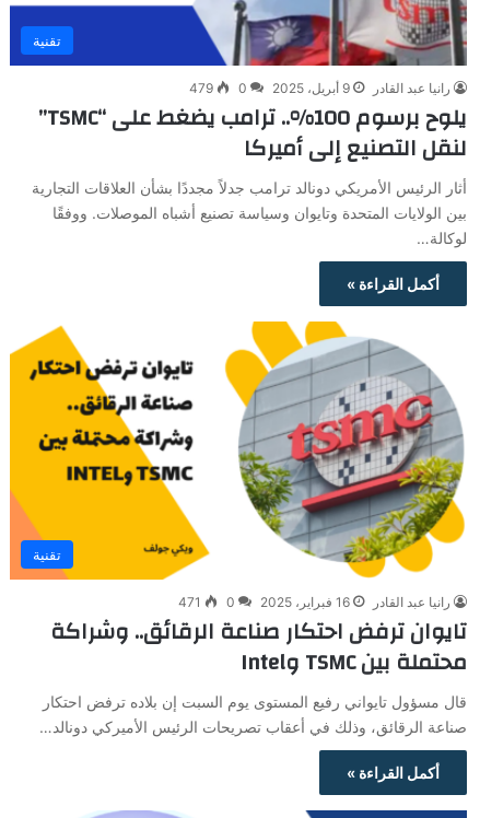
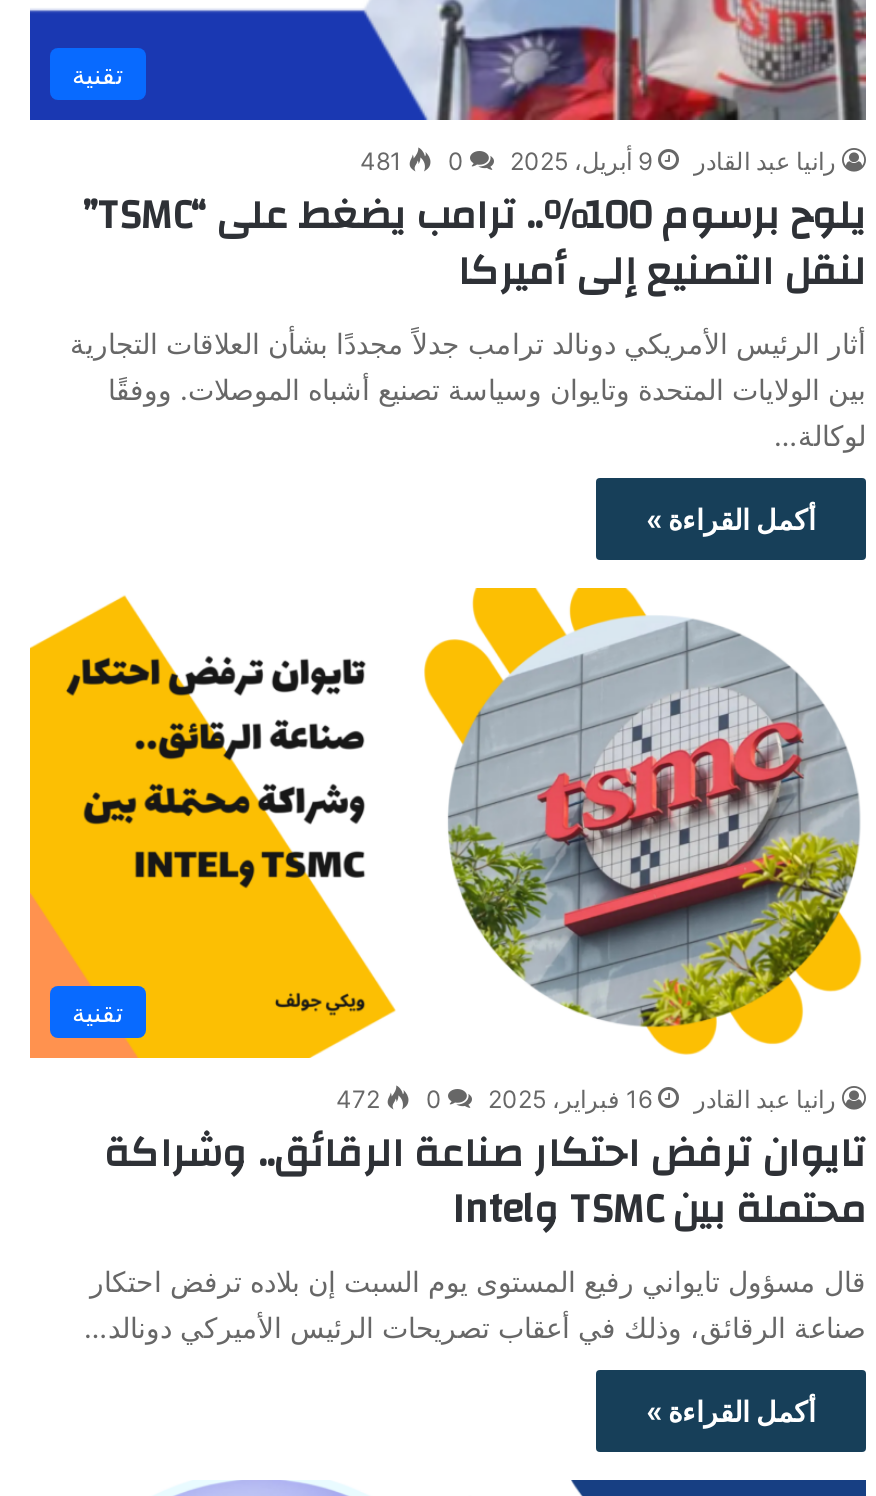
- 479 0
+ 481 0

- 471 0
+ 472 0
